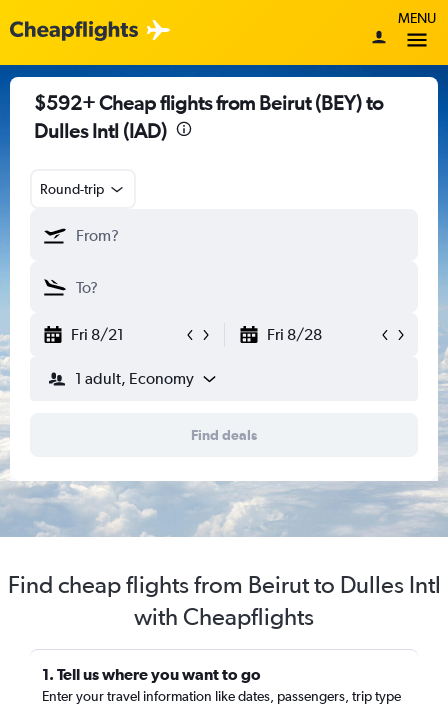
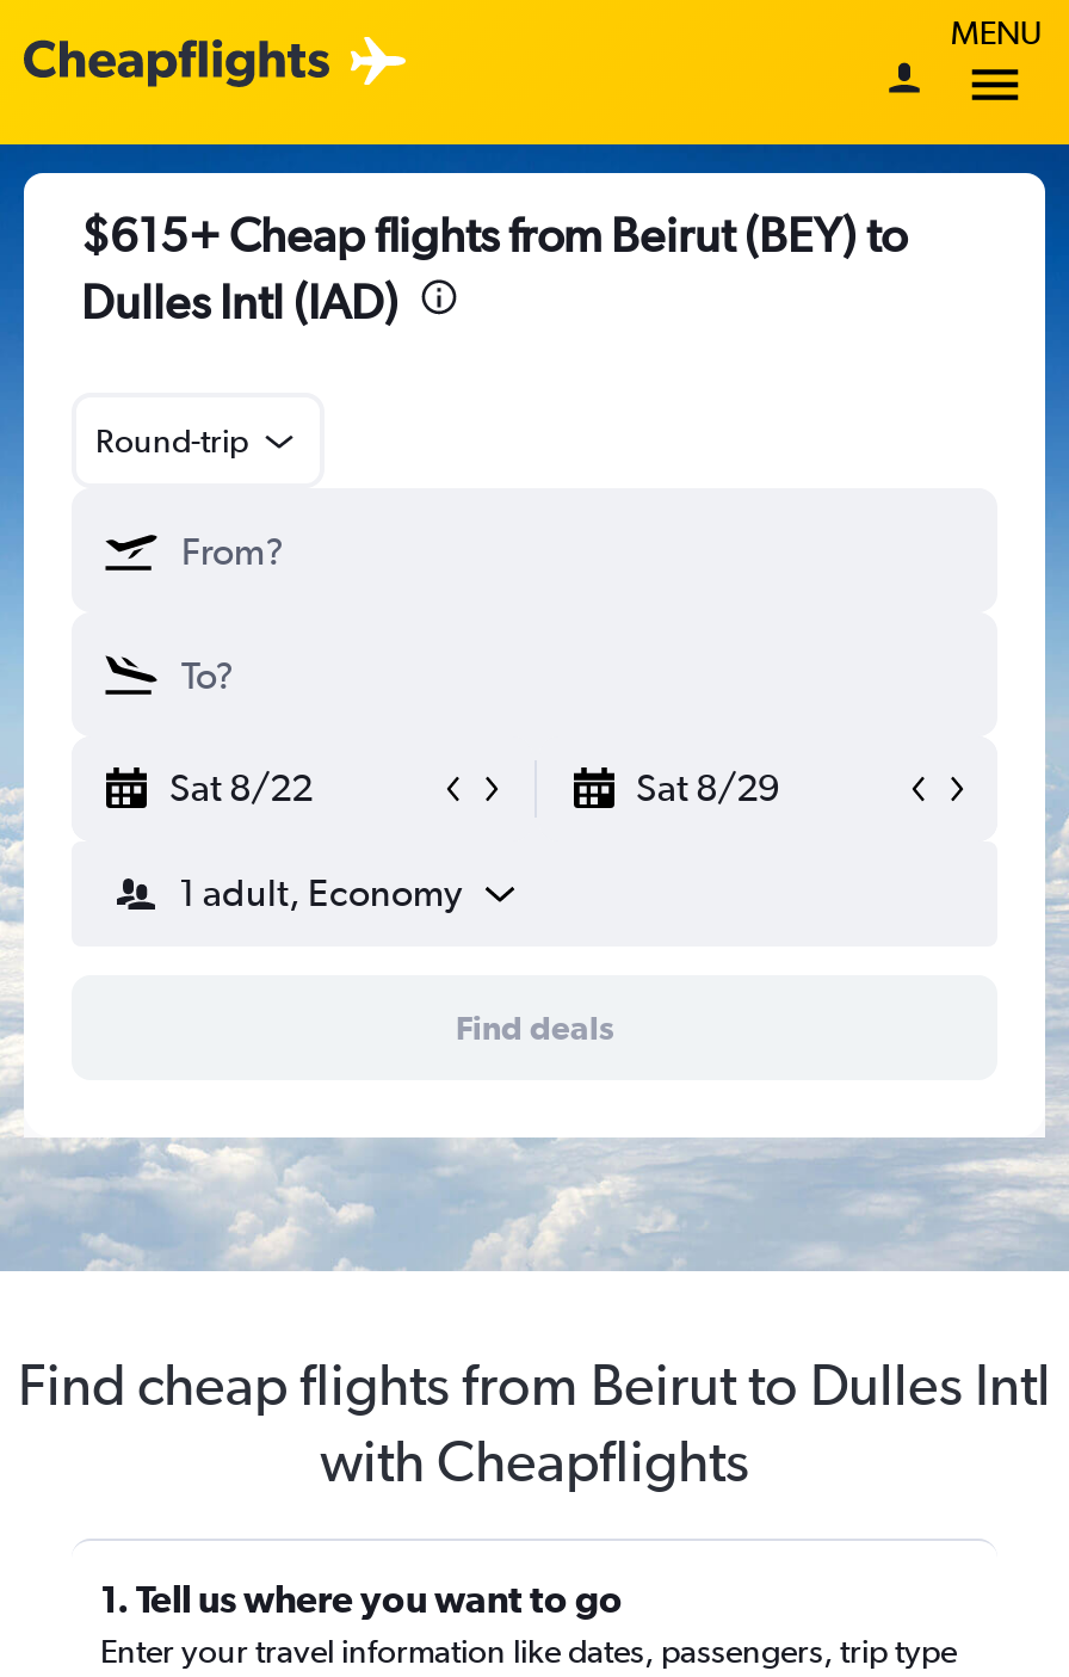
- $592+ Cheap flights from Beirut (BEY) to
+ $615+ Cheap flights from Beirut (BEY) to

- Fri 8/21
- Fri 8/28
+ Sat 8/22
+ Sat 8/29
